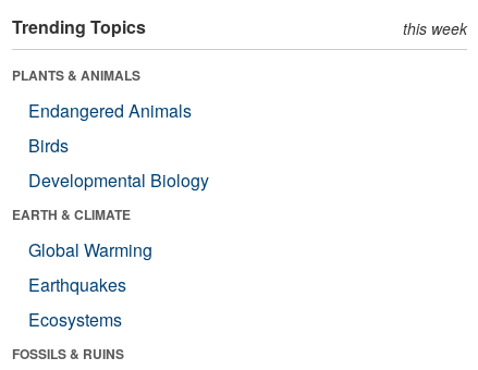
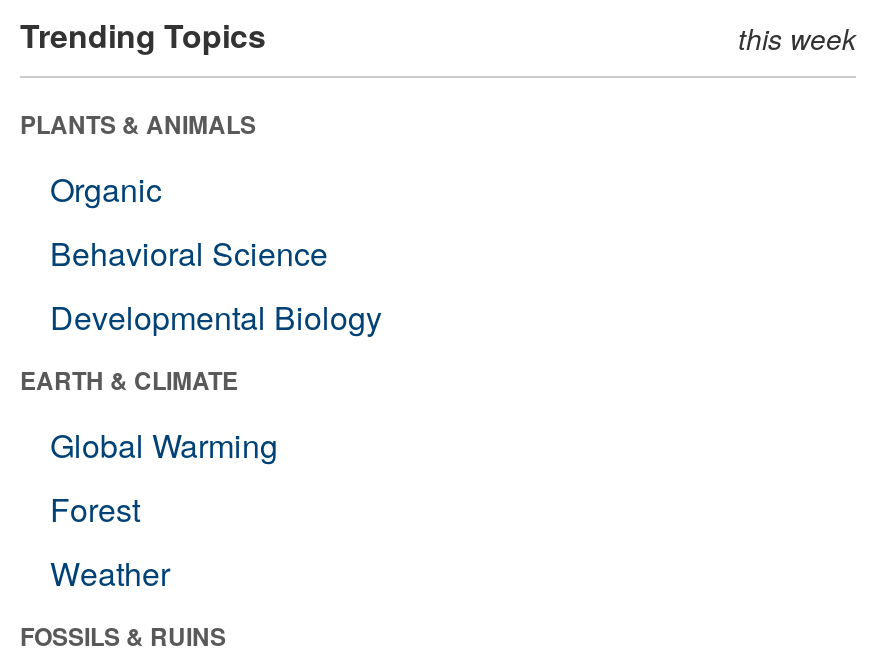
- Endangered Animals
- Birds
+ Organic
+ Behavioral Science

- Earthquakes
- Ecosystems
+ Forest
+ Weather
